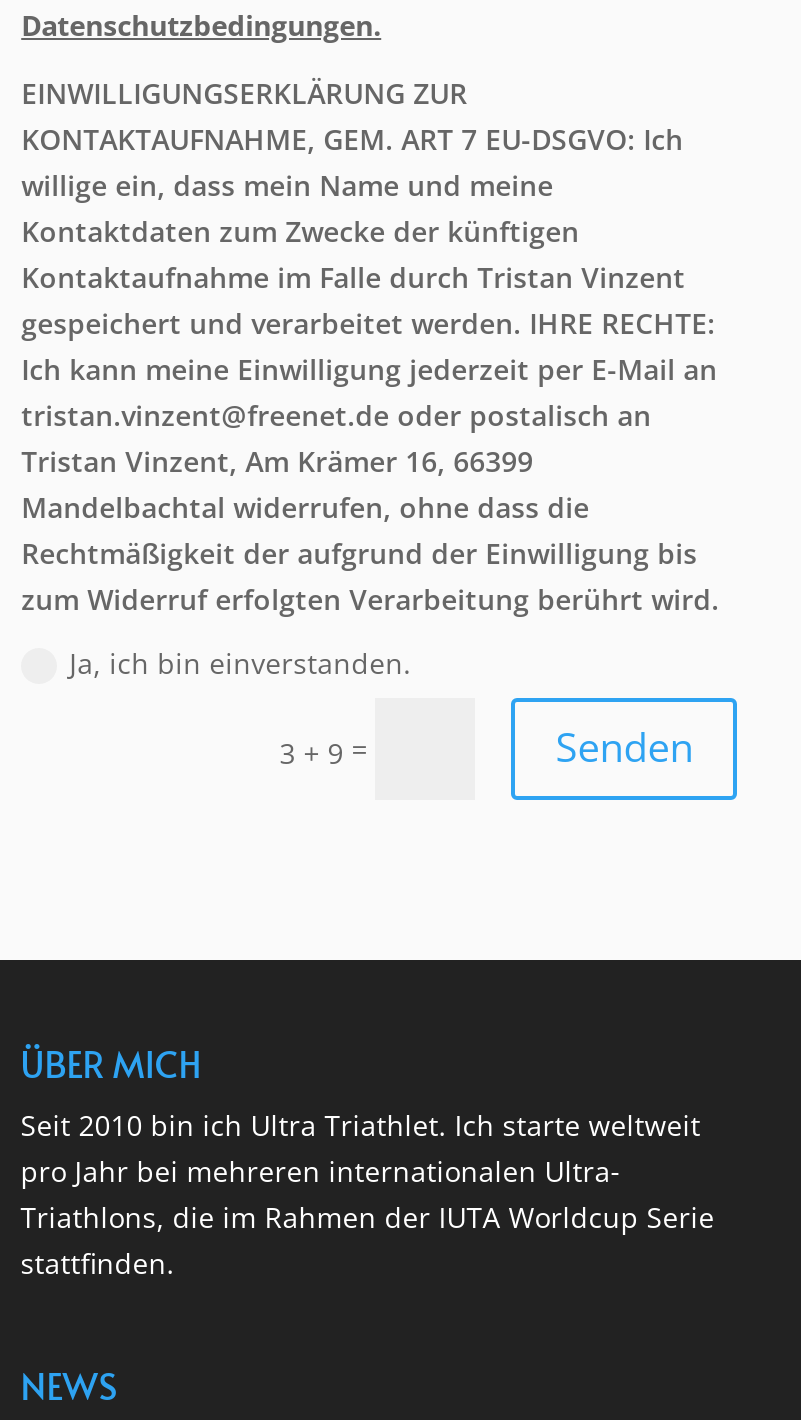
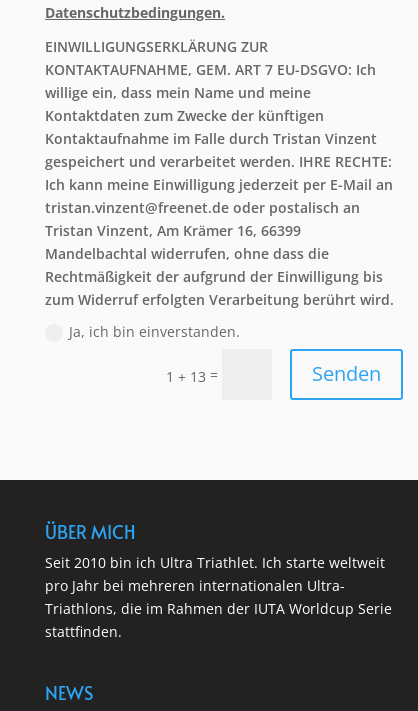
- 3 + 9 =
+ 1 + 13 =
